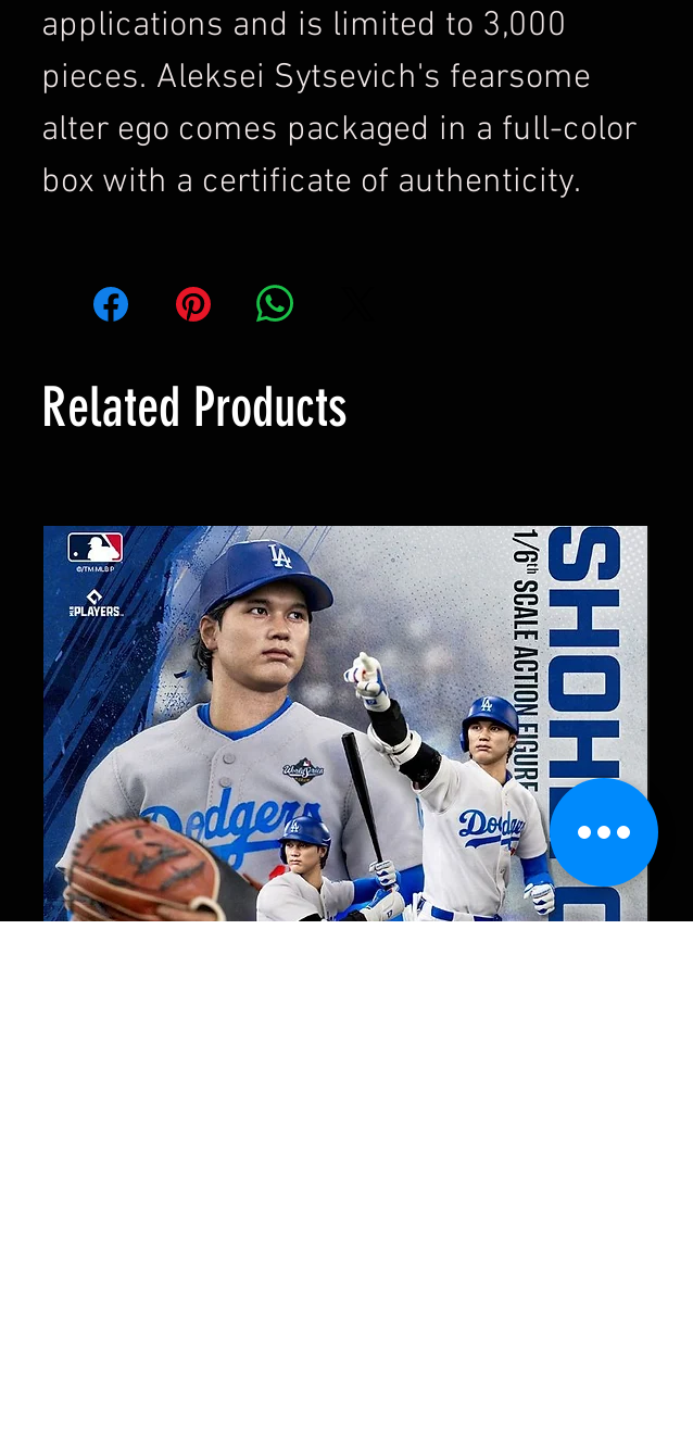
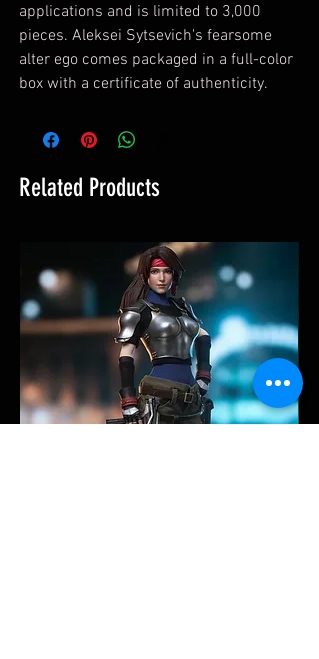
- [image]
+ [image]
